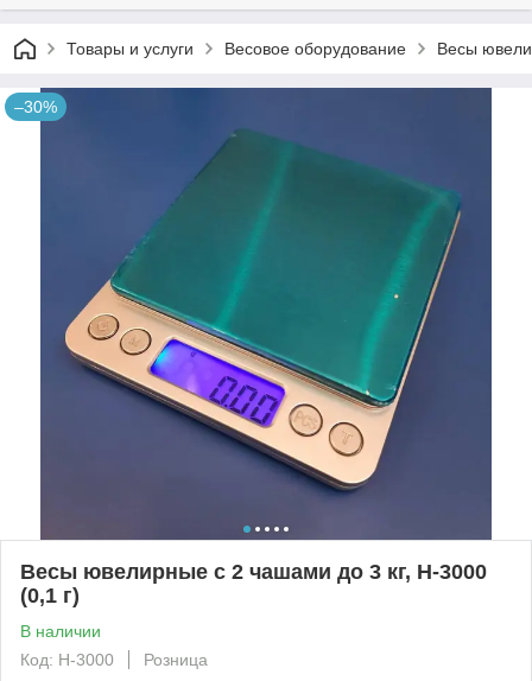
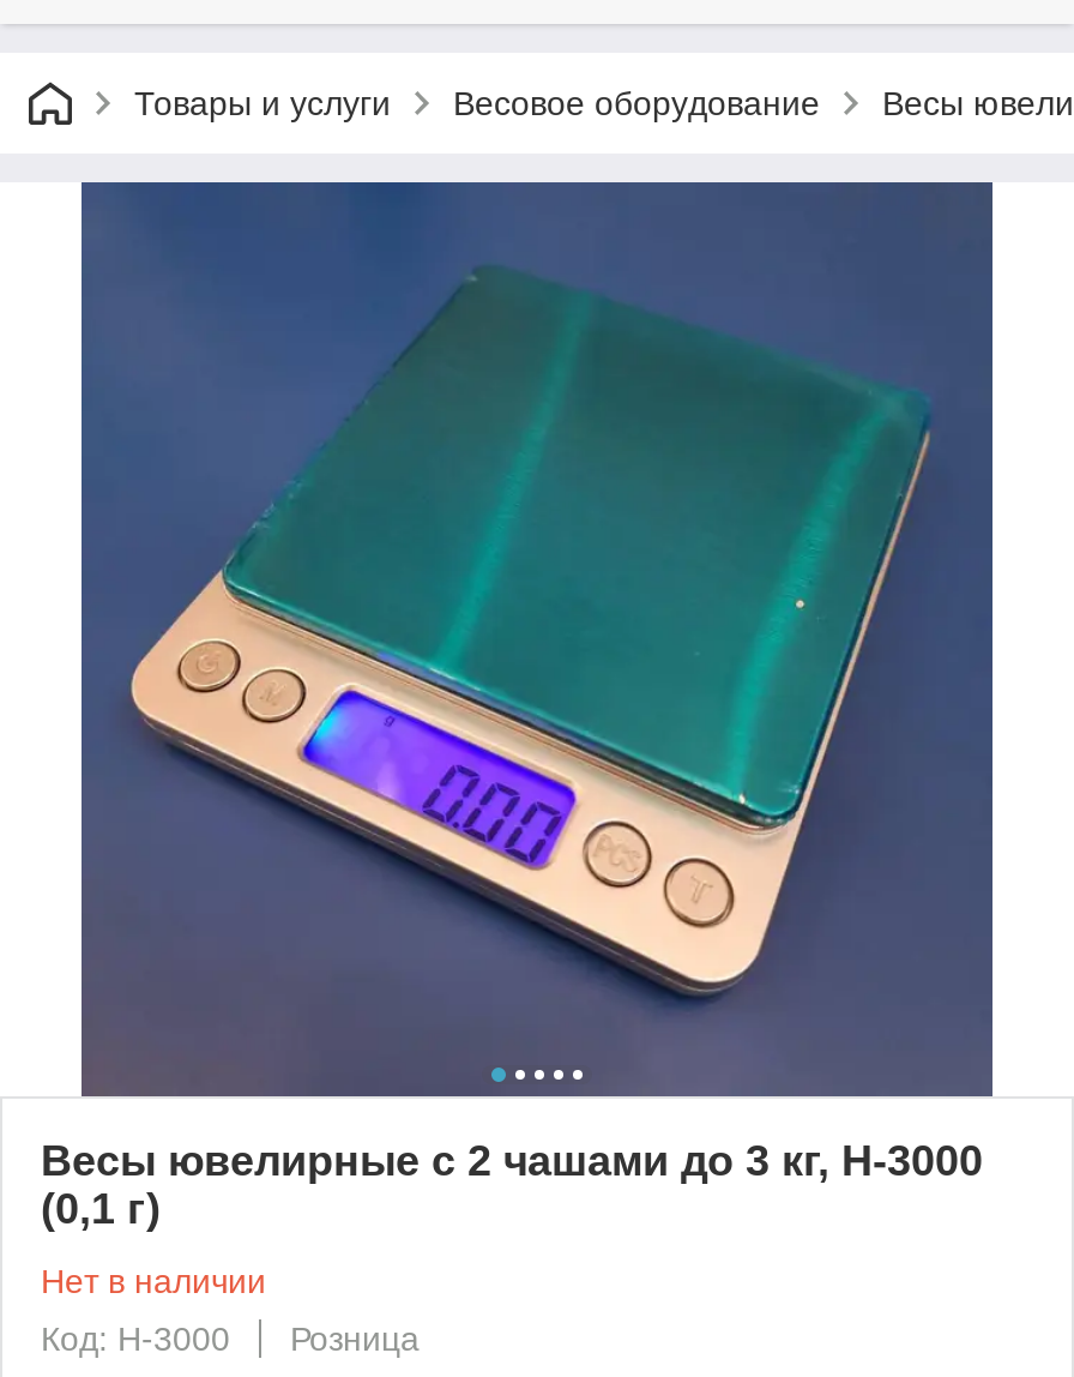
- –30%

- В наличии
+ Нет в наличии
